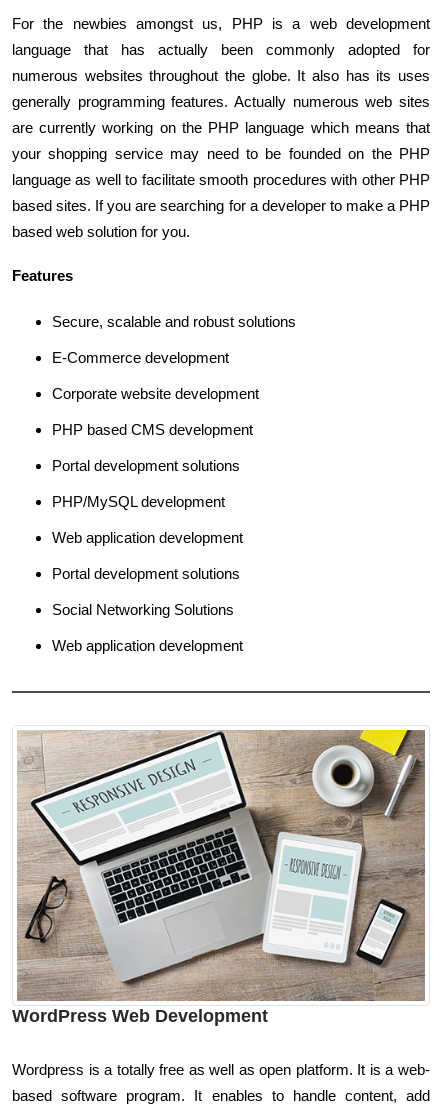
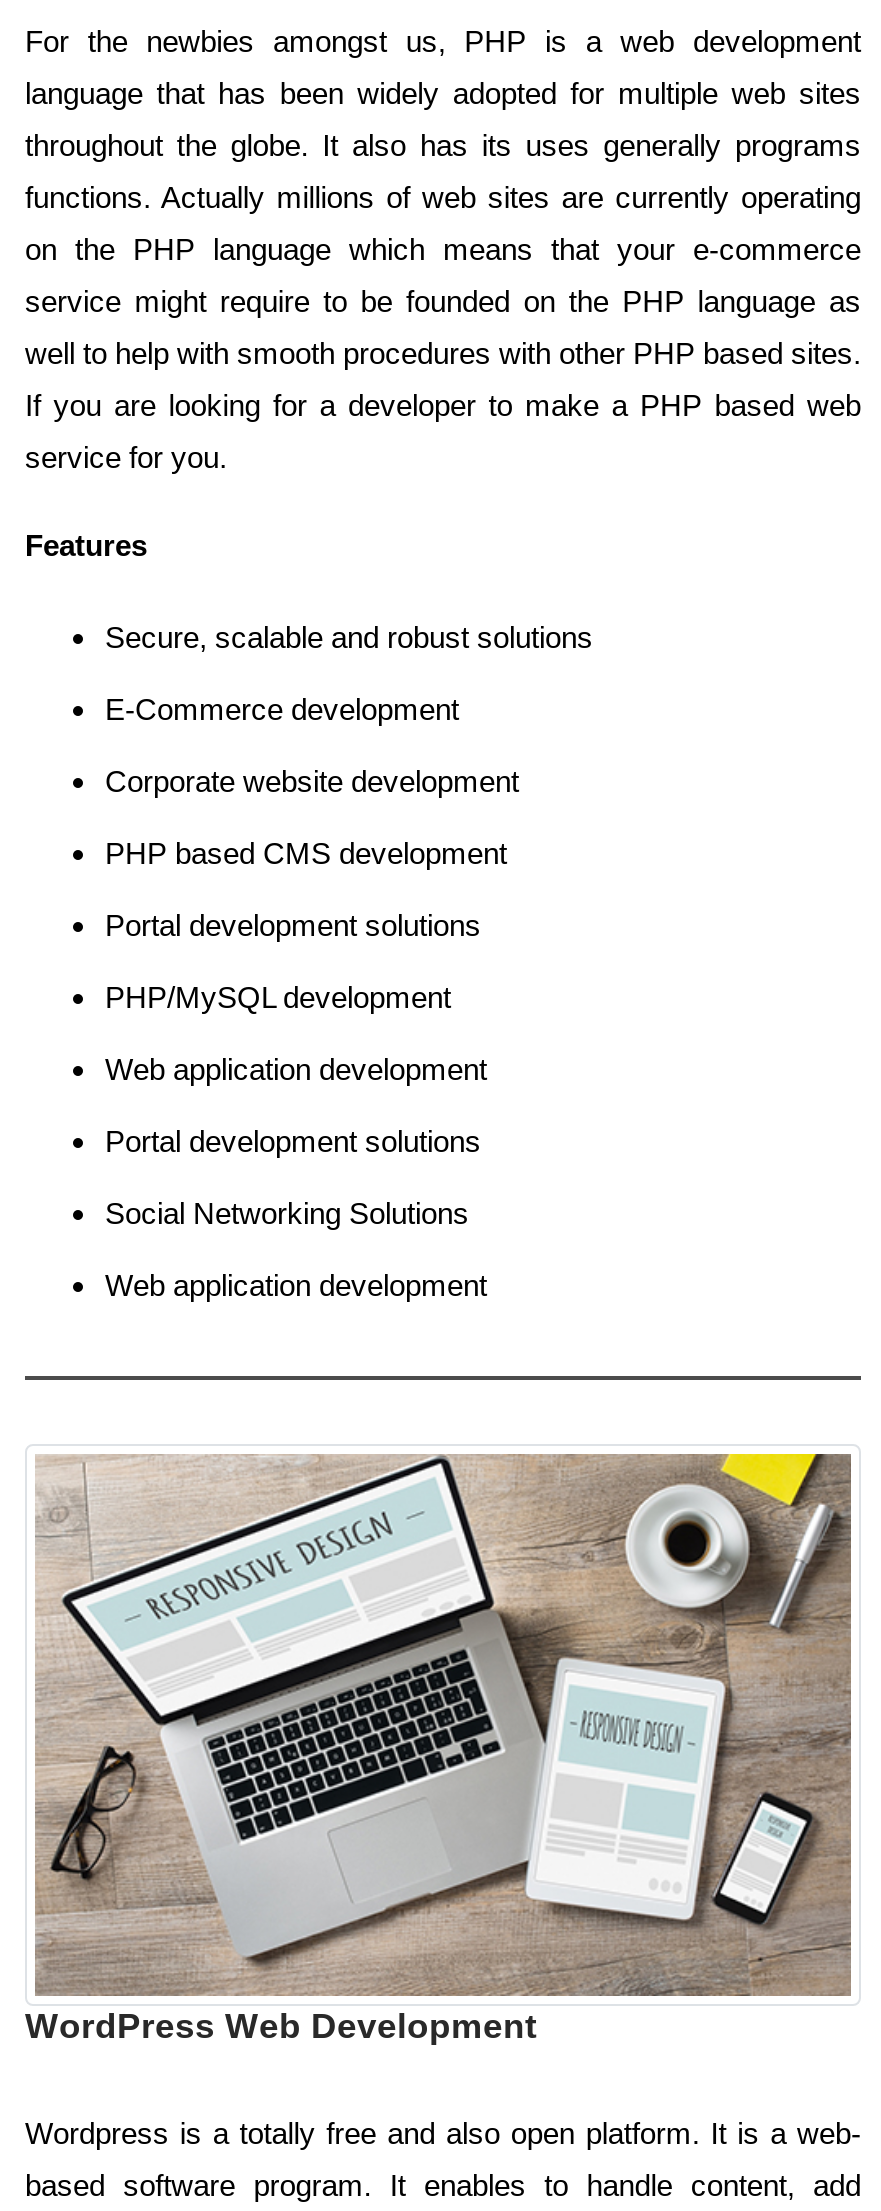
- language that has actually been commonly adopted for
+ language that has been widely adopted for multiple web sites

- numerous websites throughout the globe. It also has its uses
+ throughout the globe. It also has its uses generally programs

- generally programming features. Actually numerous web sites
+ functions. Actually millions of web sites are currently operating

- are currently working on the PHP language which means that
+ on the PHP language which means that your e-commerce

- your shopping service may need to be founded on the PHP
+ service might require to be founded on the PHP language as

- language as well to facilitate smooth procedures with other PHP
+ well to help with smooth procedures with other PHP based sites.

- based sites. If you are searching for a developer to make a PHP
+ If you are looking for a developer to make a PHP based web

- based web solution for you.
+ service for you.

- Wordpress is a totally free as well as open platform. It is a web-
+ Wordpress is a totally free and also open platform. It is a web-
